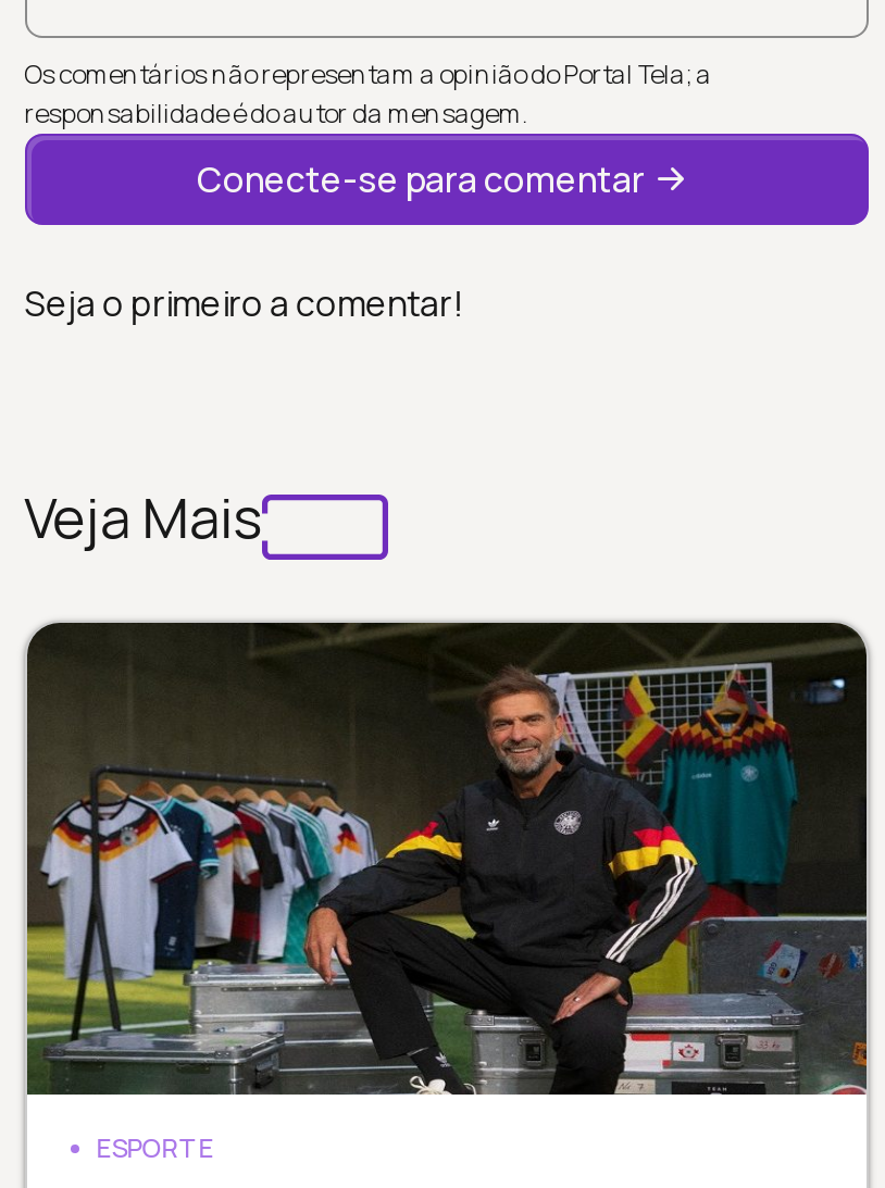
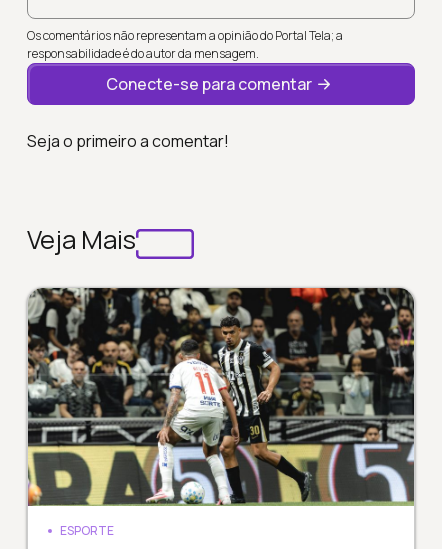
- [image]
+ [image]
